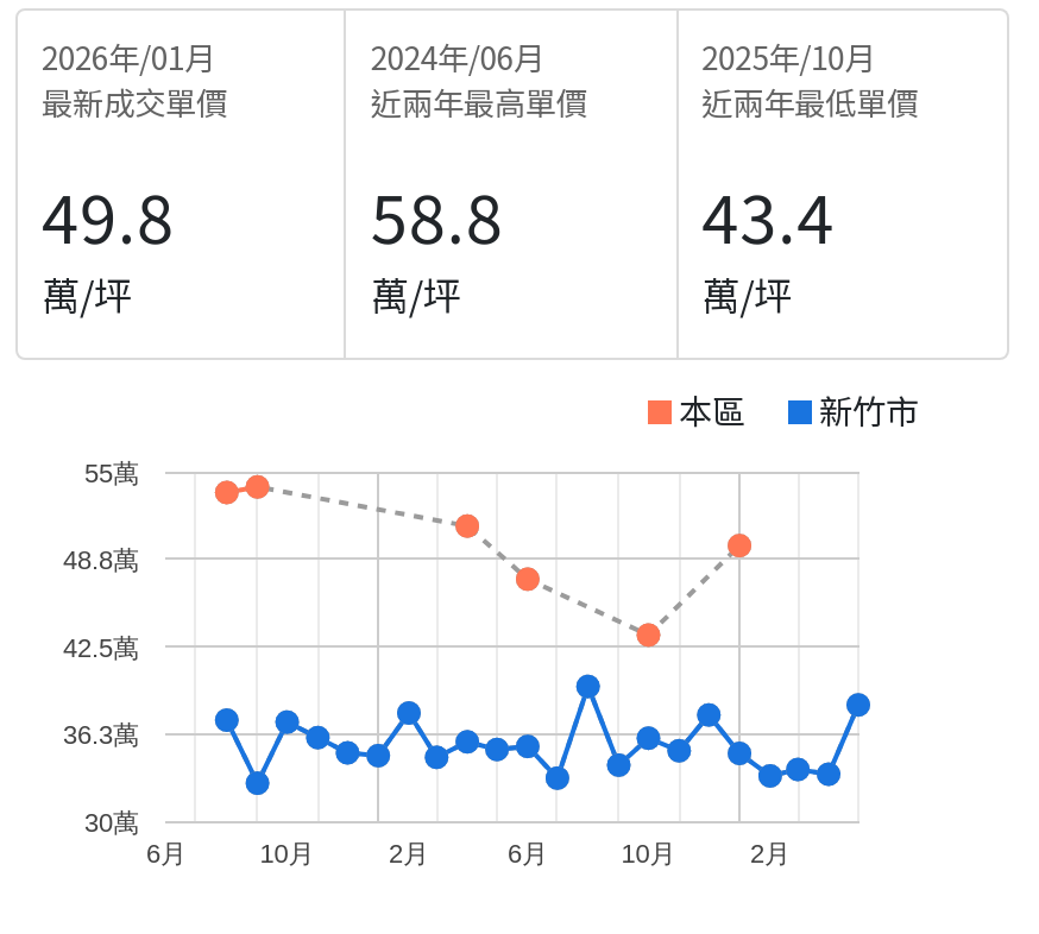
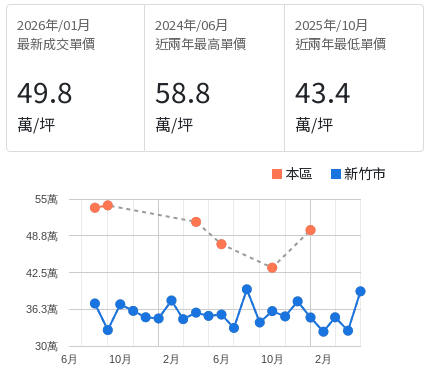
- [image]
+ [image]
